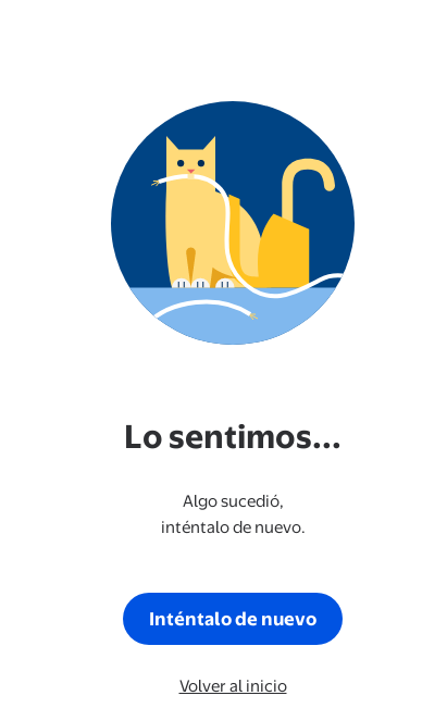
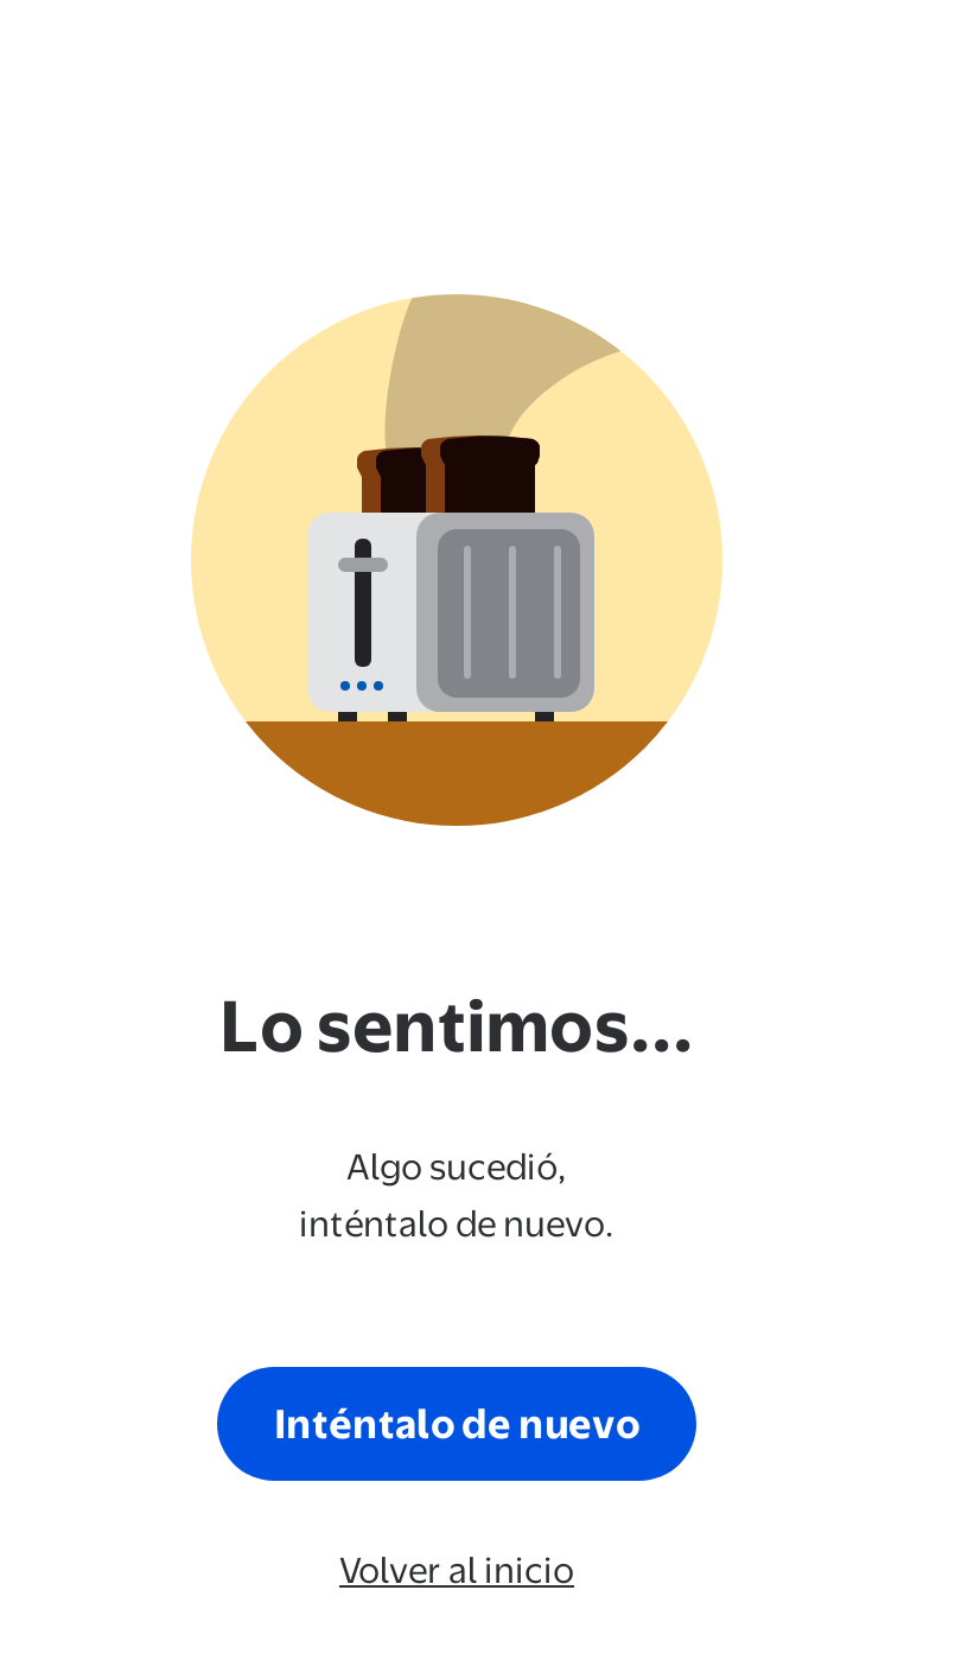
- [image]
+ [image]
